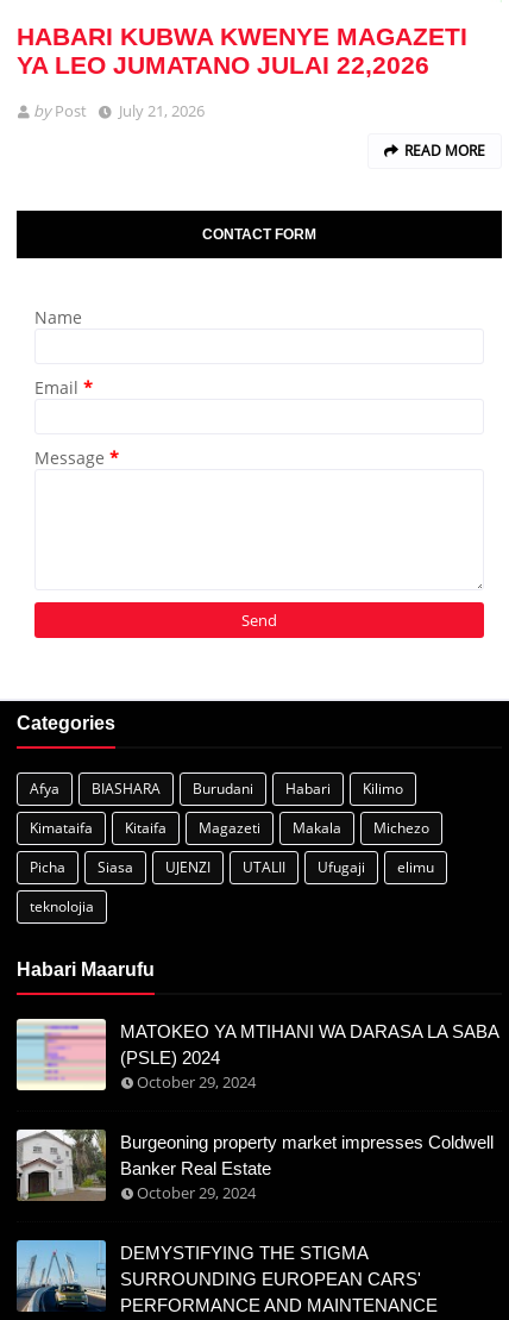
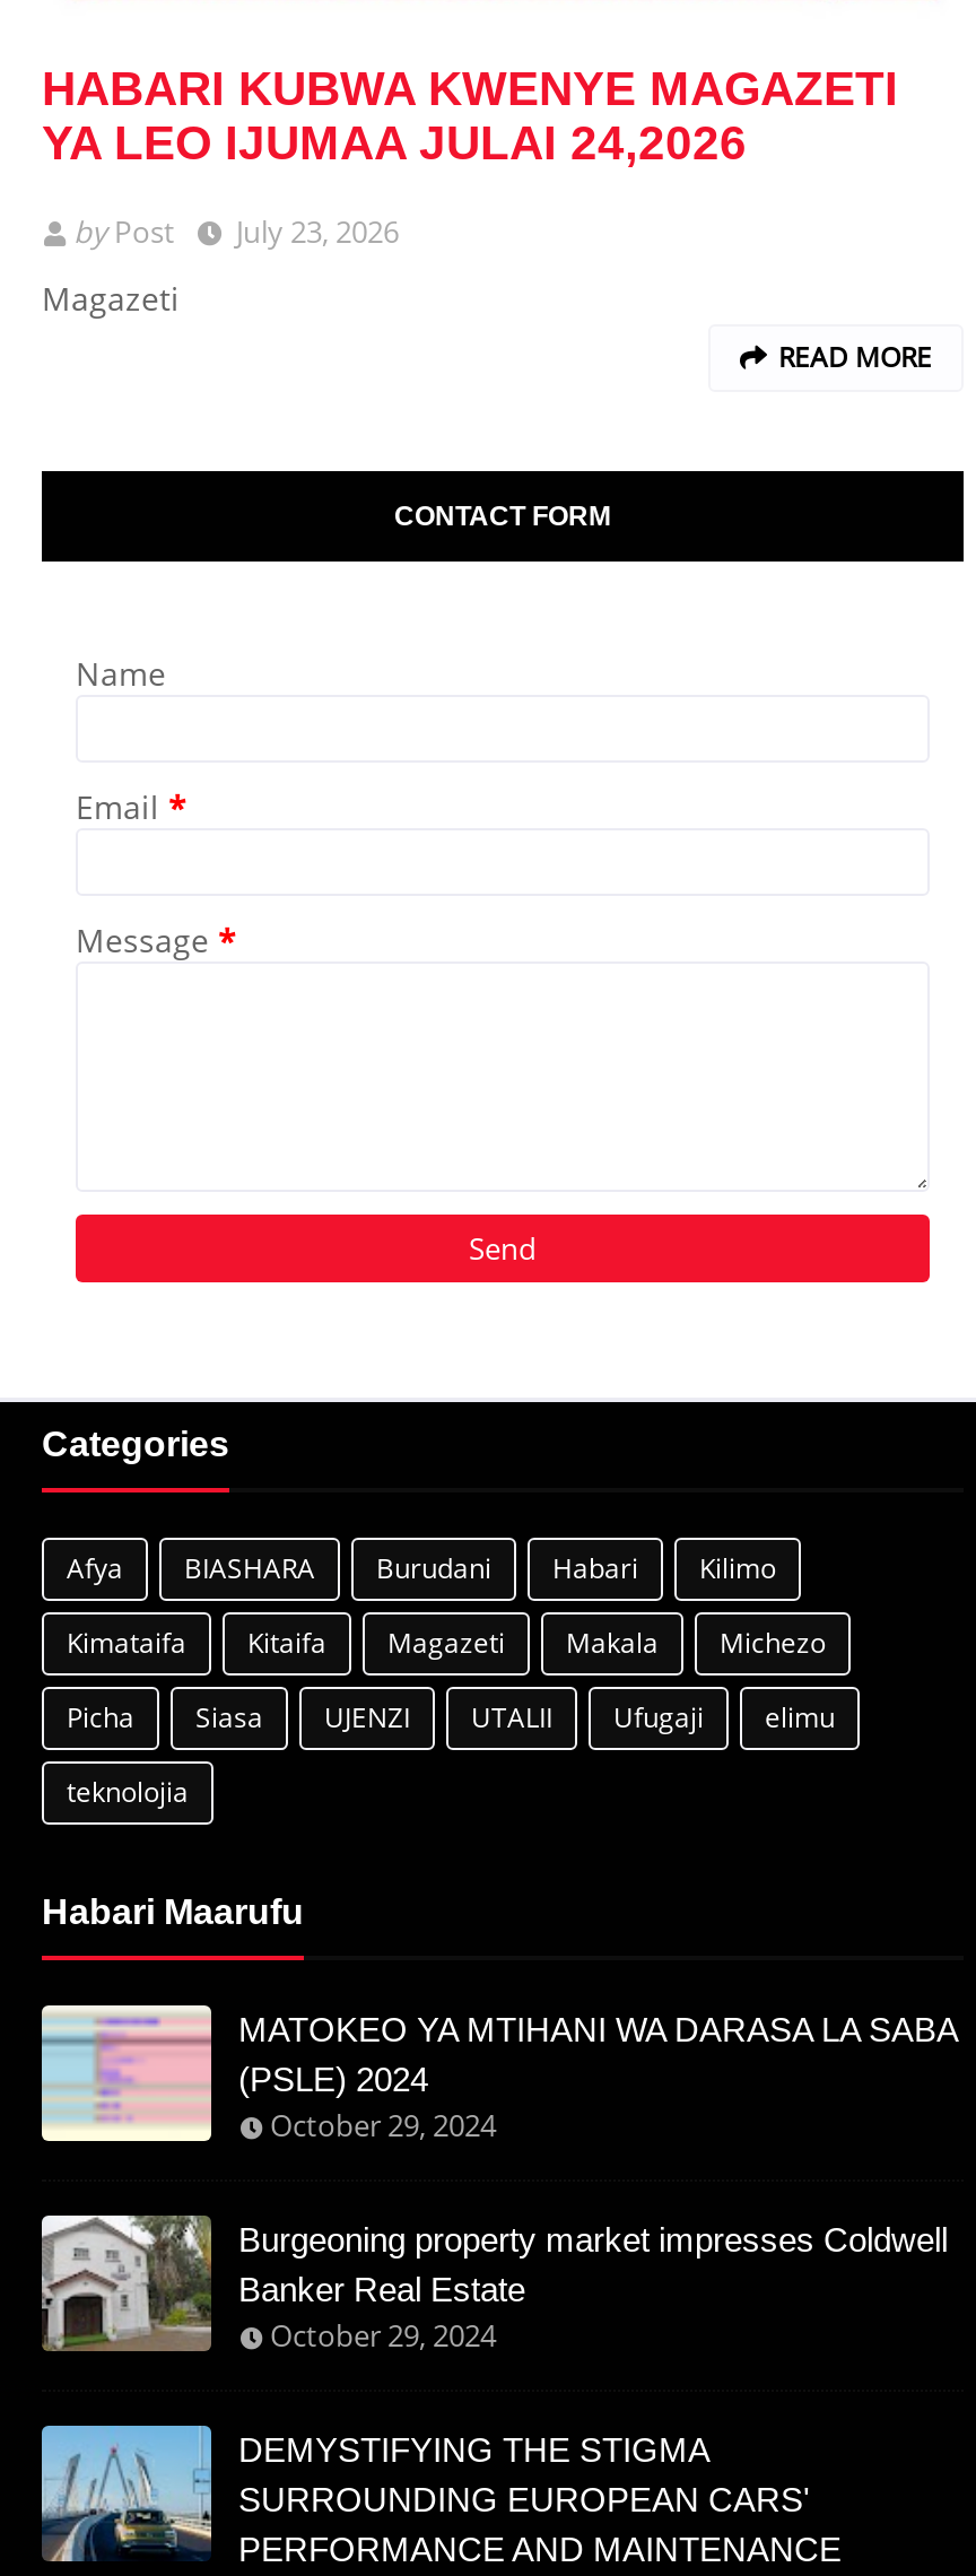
- YA LEO JUMATANO JULAI 22,2026
+ YA LEO IJUMAA JULAI 24,2026

- July 21, 2026
+ July 23, 2026
+ Magazeti
